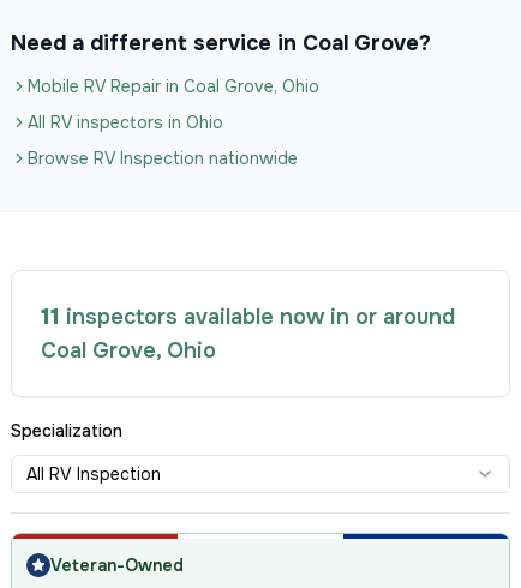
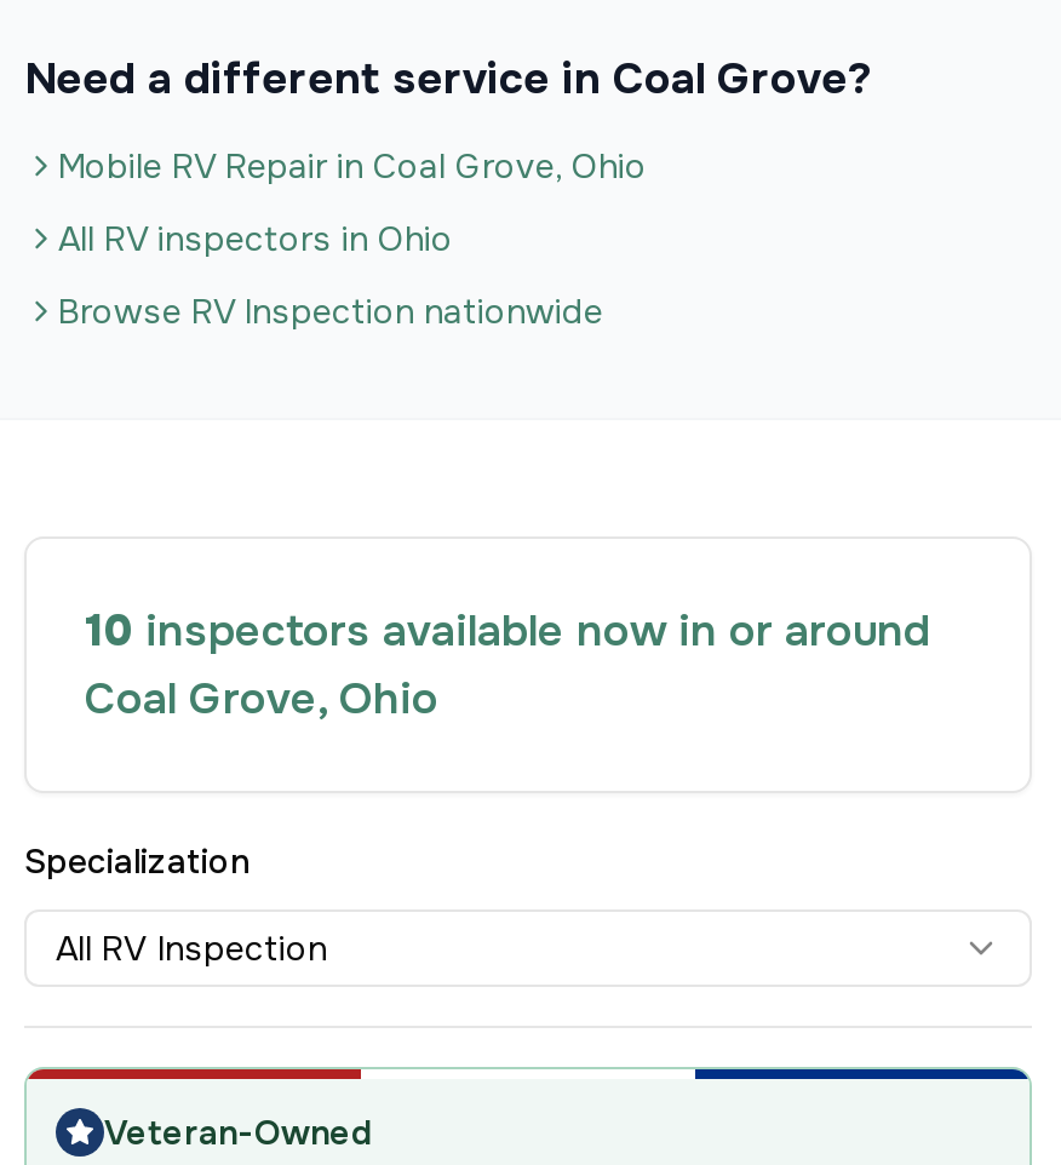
- 11 inspectors available now in or around
+ 10 inspectors available now in or around
